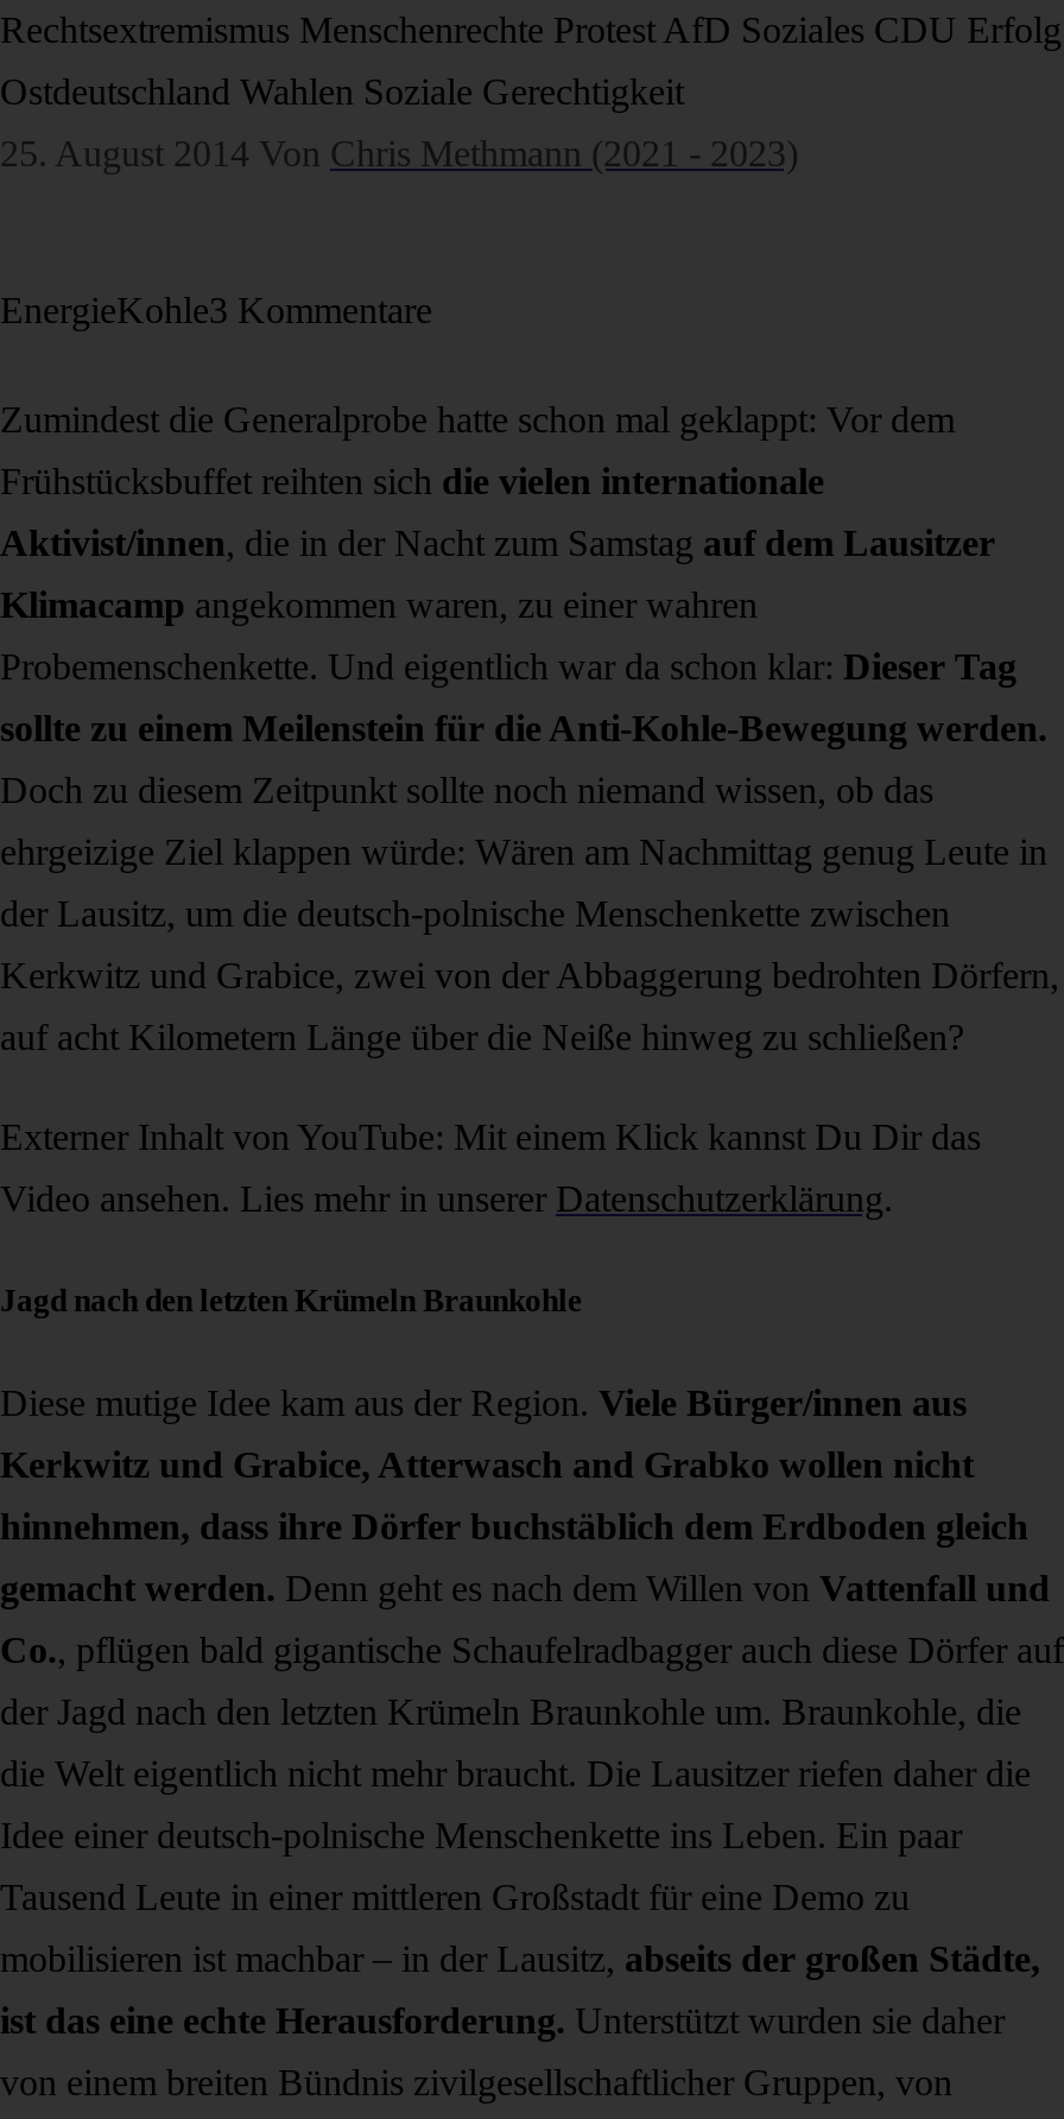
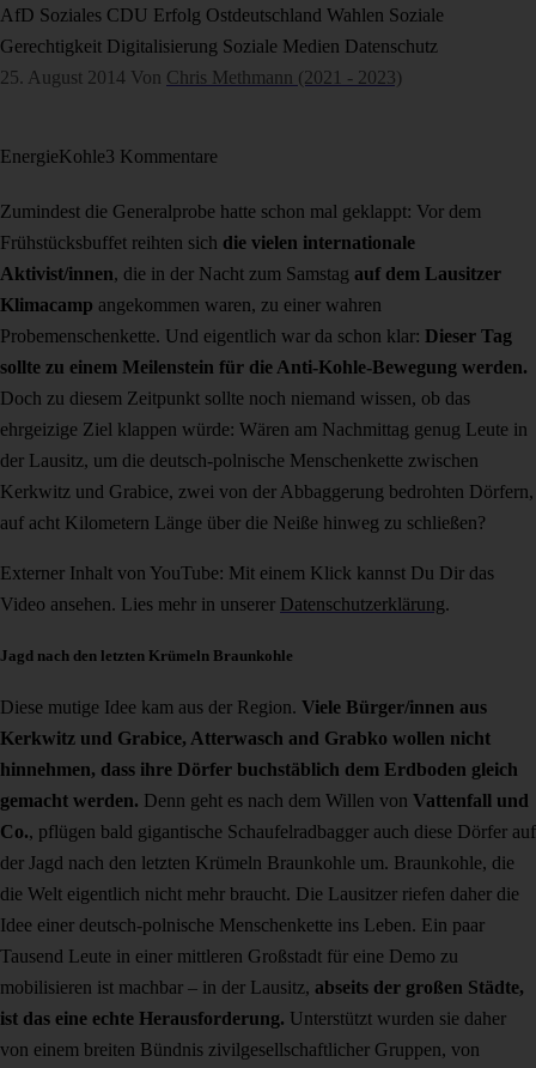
- Rechtsextremismus Menschenrechte Protest AfD Soziales CDU Erfolg
+ AfD Soziales CDU Erfolg Ostdeutschland Wahlen Soziale

- Ostdeutschland Wahlen Soziale Gerechtigkeit
+ Gerechtigkeit Digitalisierung Soziale Medien Datenschutz
